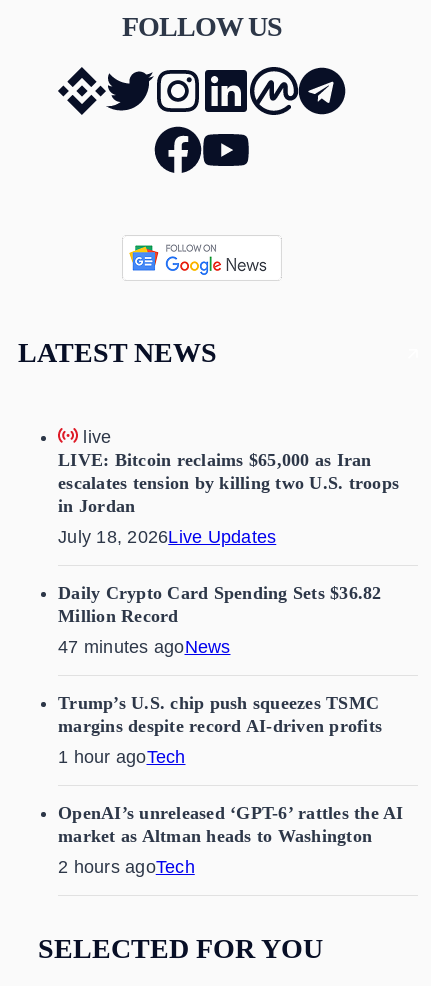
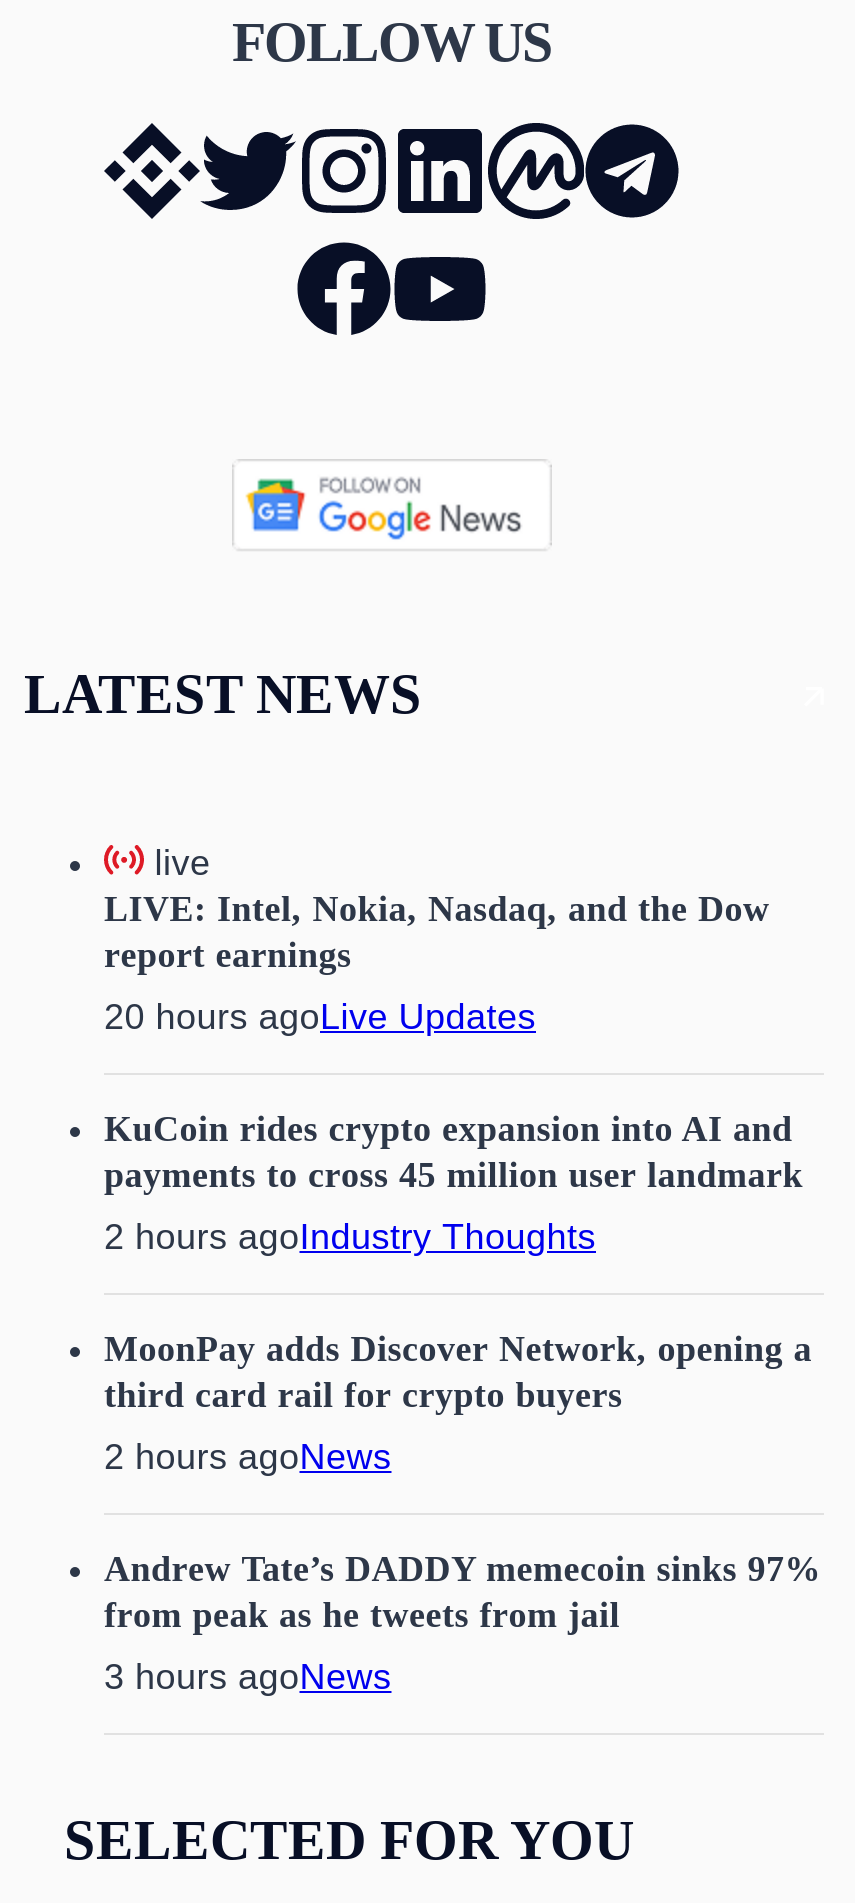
- LIVE: Bitcoin reclaims $65,000 as Iran
- escalates tension by killing two U.S. troops
- in Jordan
+ LIVE: Intel, Nokia, Nasdaq, and the Dow
+ report earnings

- July 18, 2026Live Updates
+ 20 hours agoLive Updates

- Daily Crypto Card Spending Sets $36.82
- Million Record
+ KuCoin rides crypto expansion into AI and
+ payments to cross 45 million user landmark

- 47 minutes agoNews
+ 2 hours agoIndustry Thoughts

- Trump’s U.S. chip push squeezes TSMC
- margins despite record AI-driven profits
+ MoonPay adds Discover Network, opening a
+ third card rail for crypto buyers

- 1 hour agoTech
+ 2 hours agoNews

- OpenAI’s unreleased ‘GPT-6’ rattles the AI
- market as Altman heads to Washington
+ Andrew Tate’s DADDY memecoin sinks 97%
+ from peak as he tweets from jail

- 2 hours agoTech
+ 3 hours agoNews
